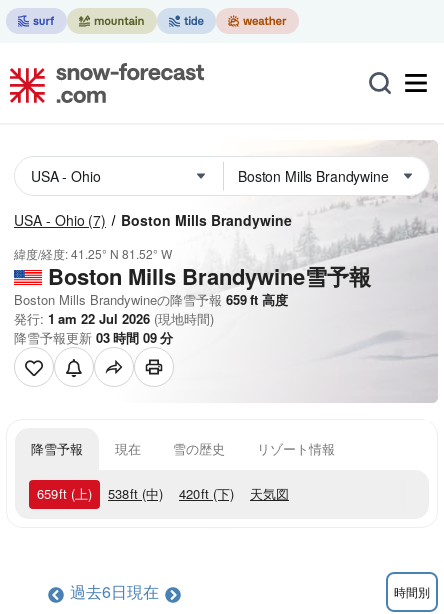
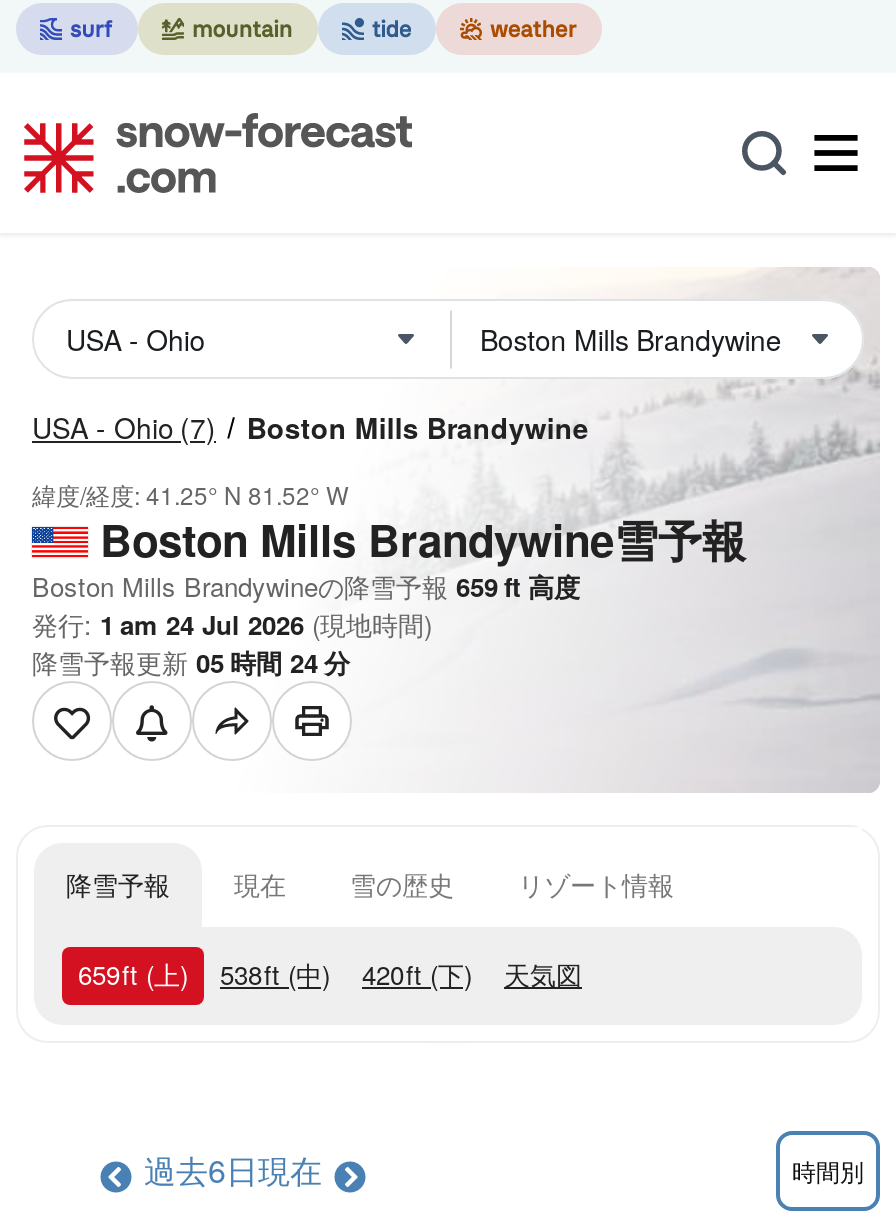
- 発行: 1 am 22 Jul 2026 (現地時間)
+ 発行: 1 am 24 Jul 2026 (現地時間)

- 降雪予報更新03時間09分
+ 降雪予報更新05時間24分
